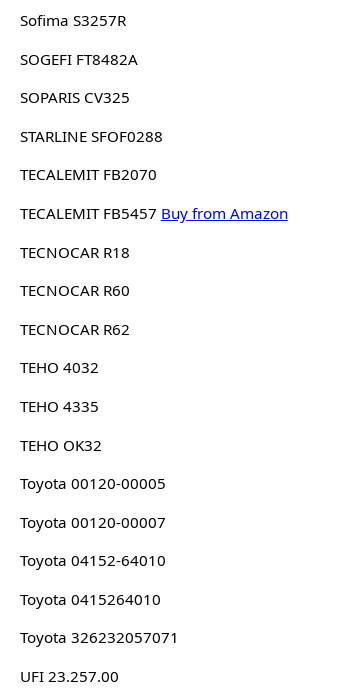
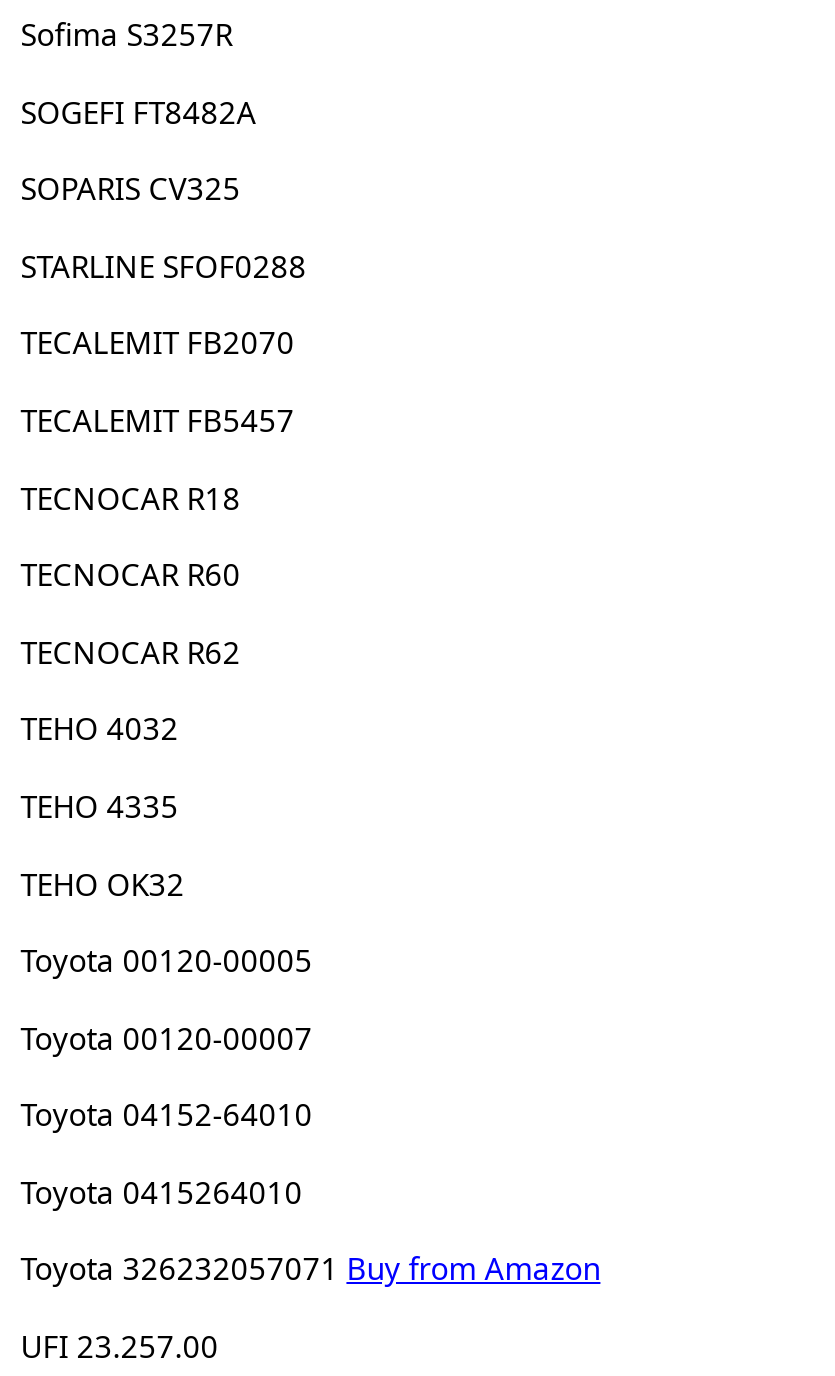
- TECALEMIT FB5457 Buy from Amazon
+ TECALEMIT FB5457

- Toyota 326232057071
+ Toyota 326232057071 Buy from Amazon
